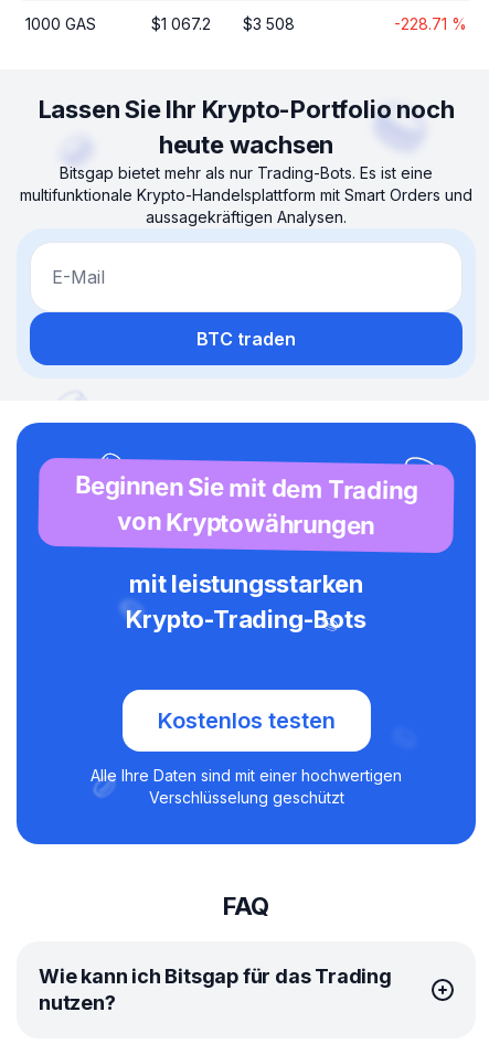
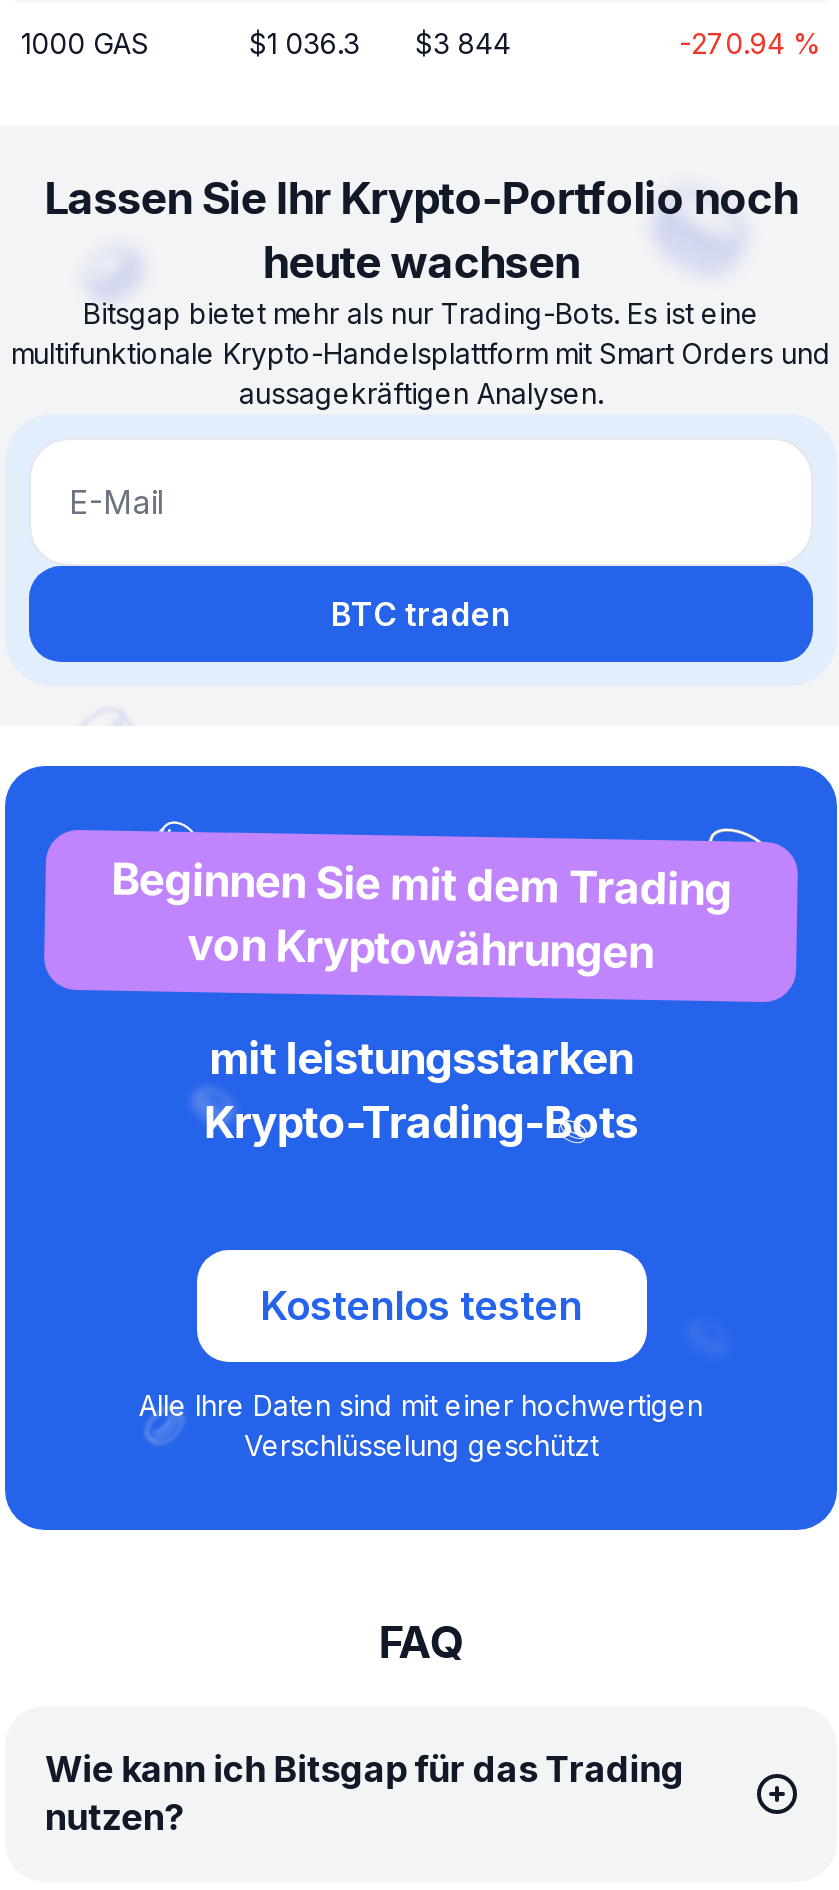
- $1 067.2
+ $1 036.3

- $3 508
+ $3 844

- -228.71%
+ -270.94%
